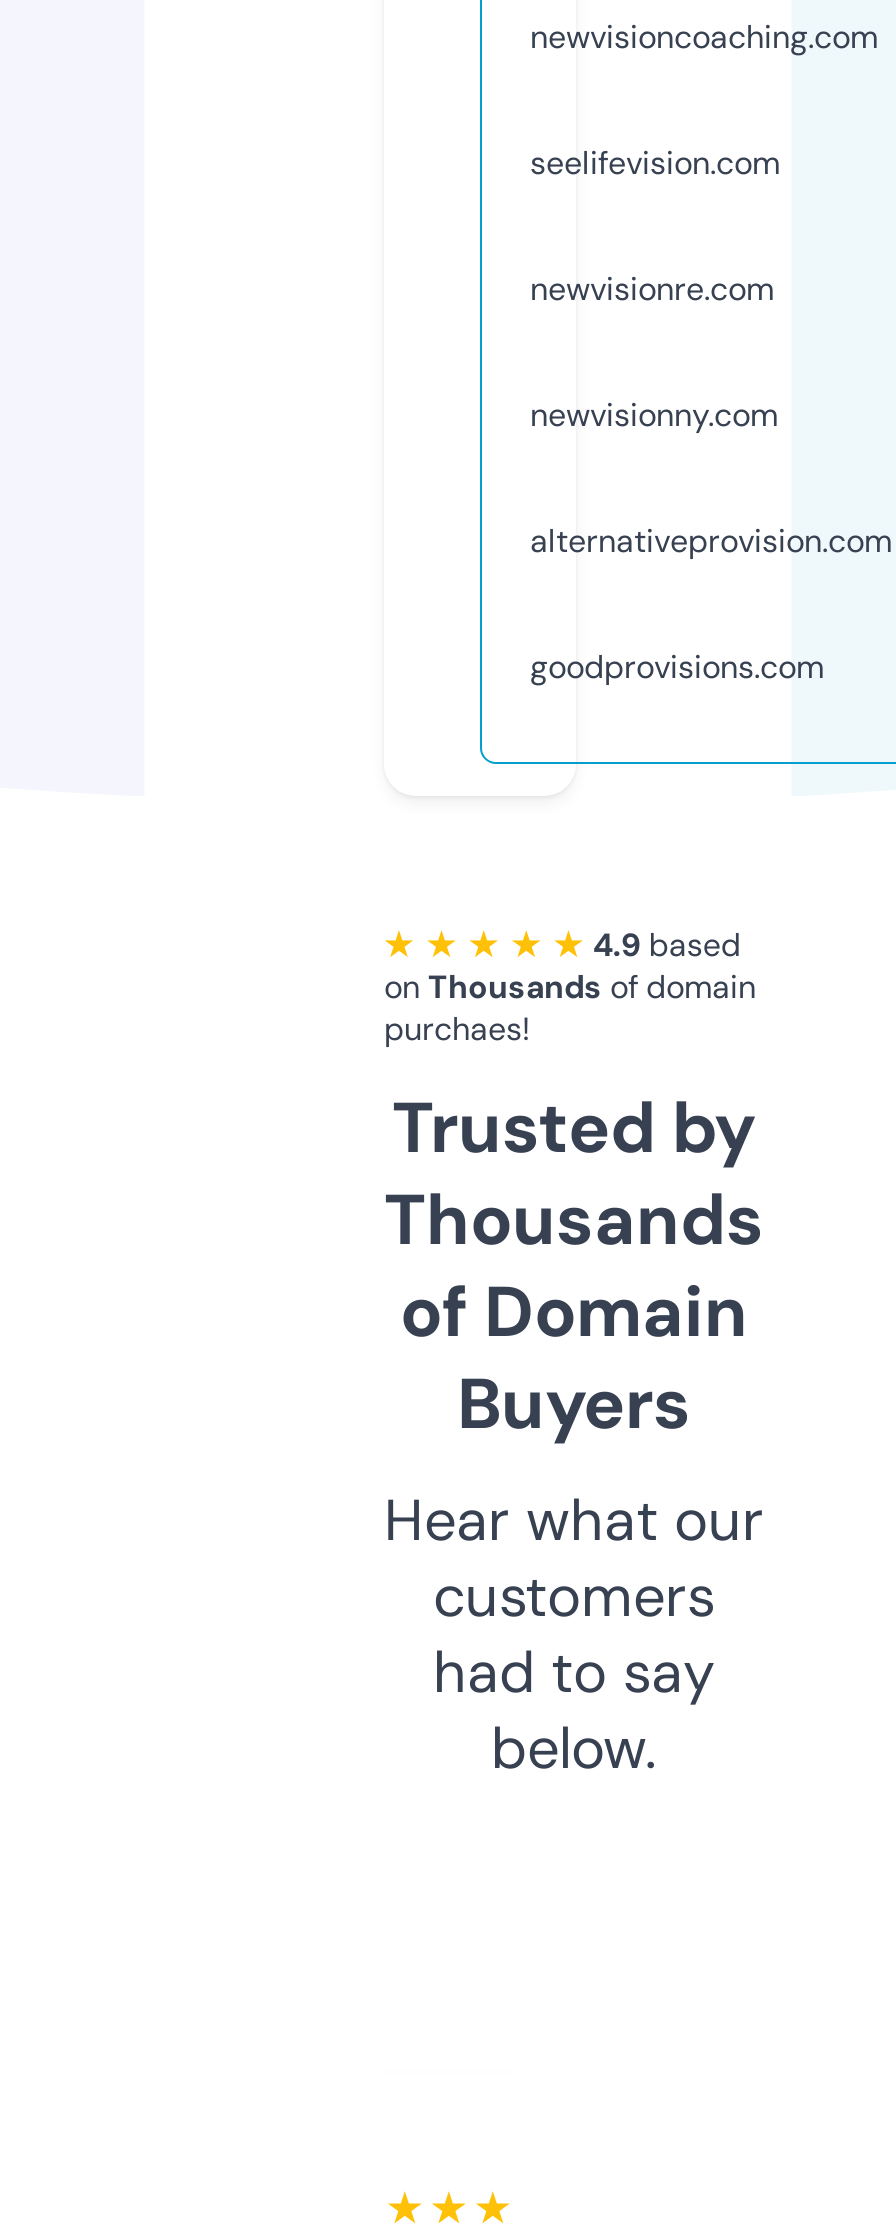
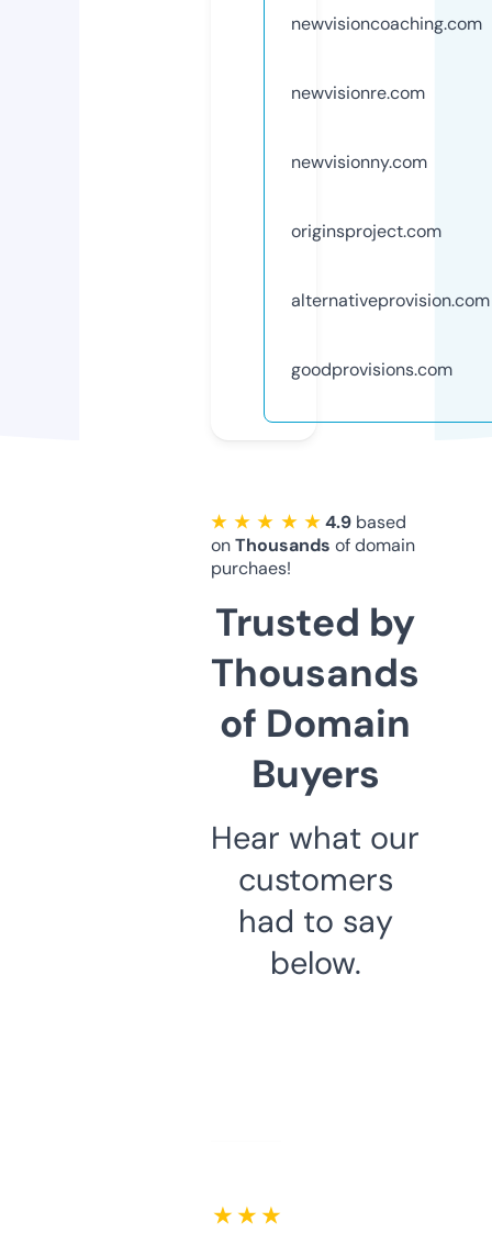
- seelifevision.com

moved up: newvisionre.com | newvisionny.com

+ originsproject.com
